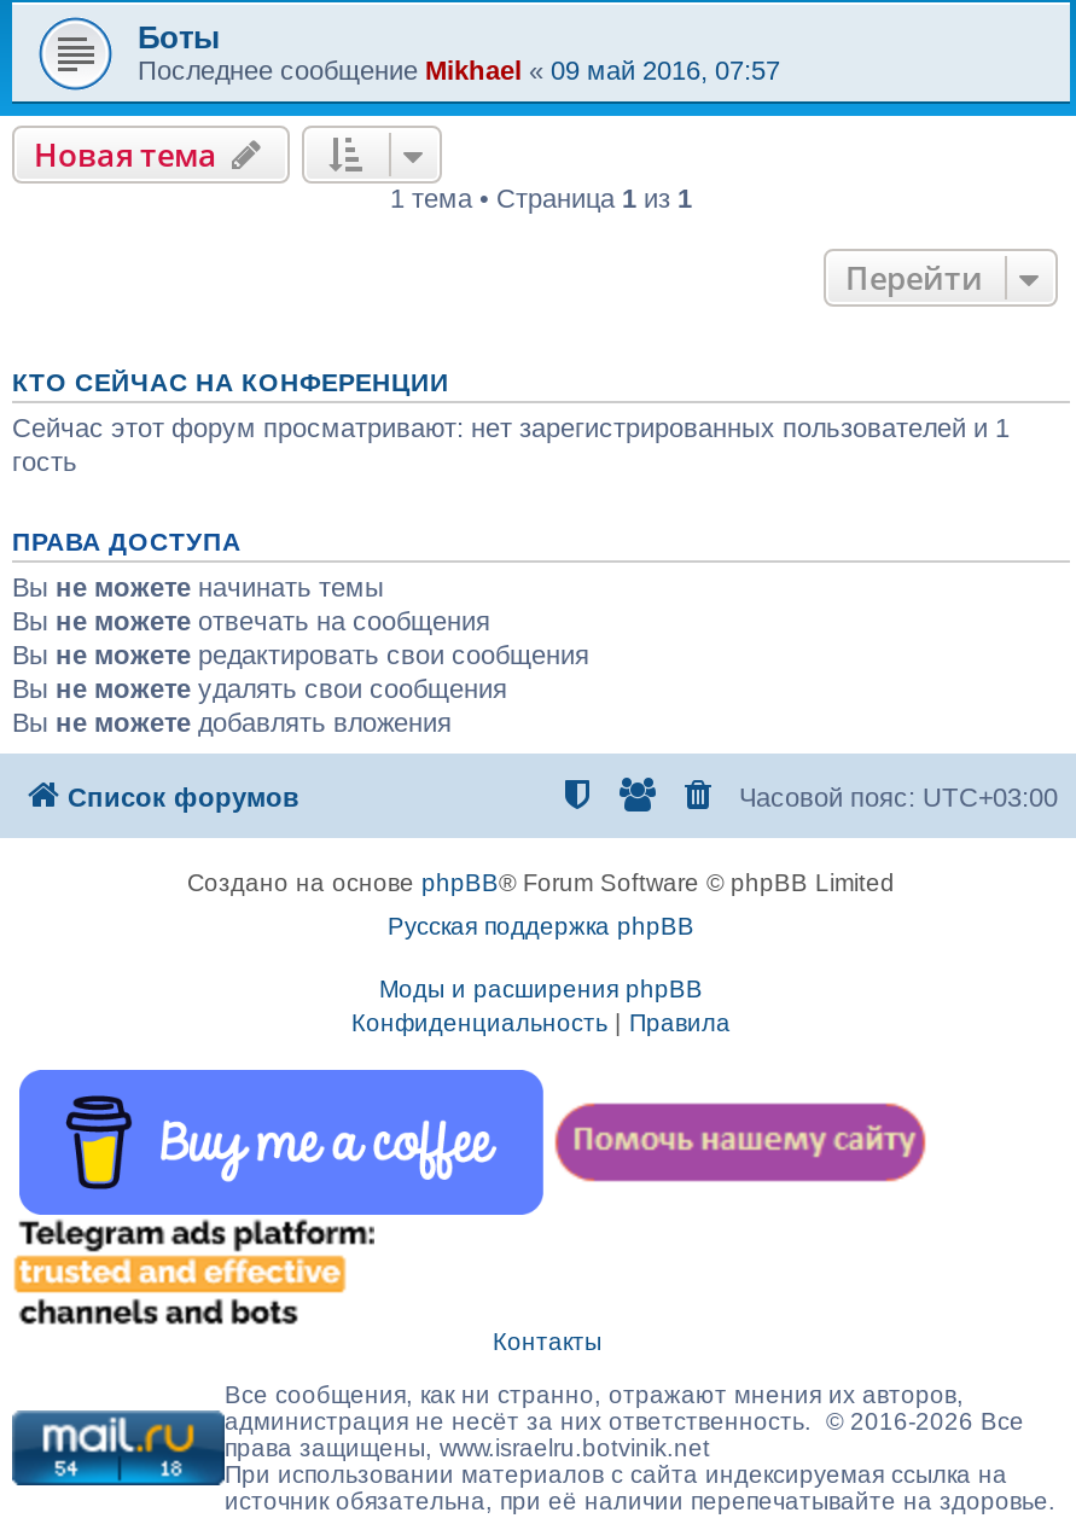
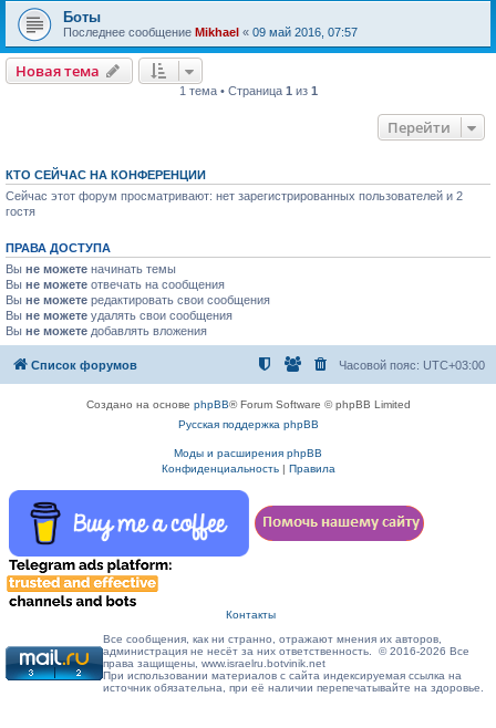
- Сейчас этот форум просматривают: нет зарегистрированных пользователей и 1
- гость
+ Сейчас этот форум просматривают: нет зарегистрированных пользователей и 2
+ гостя
